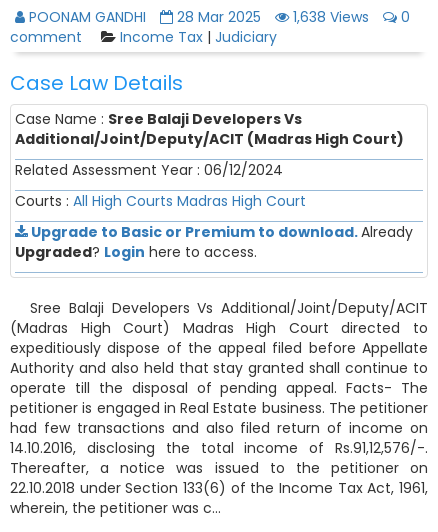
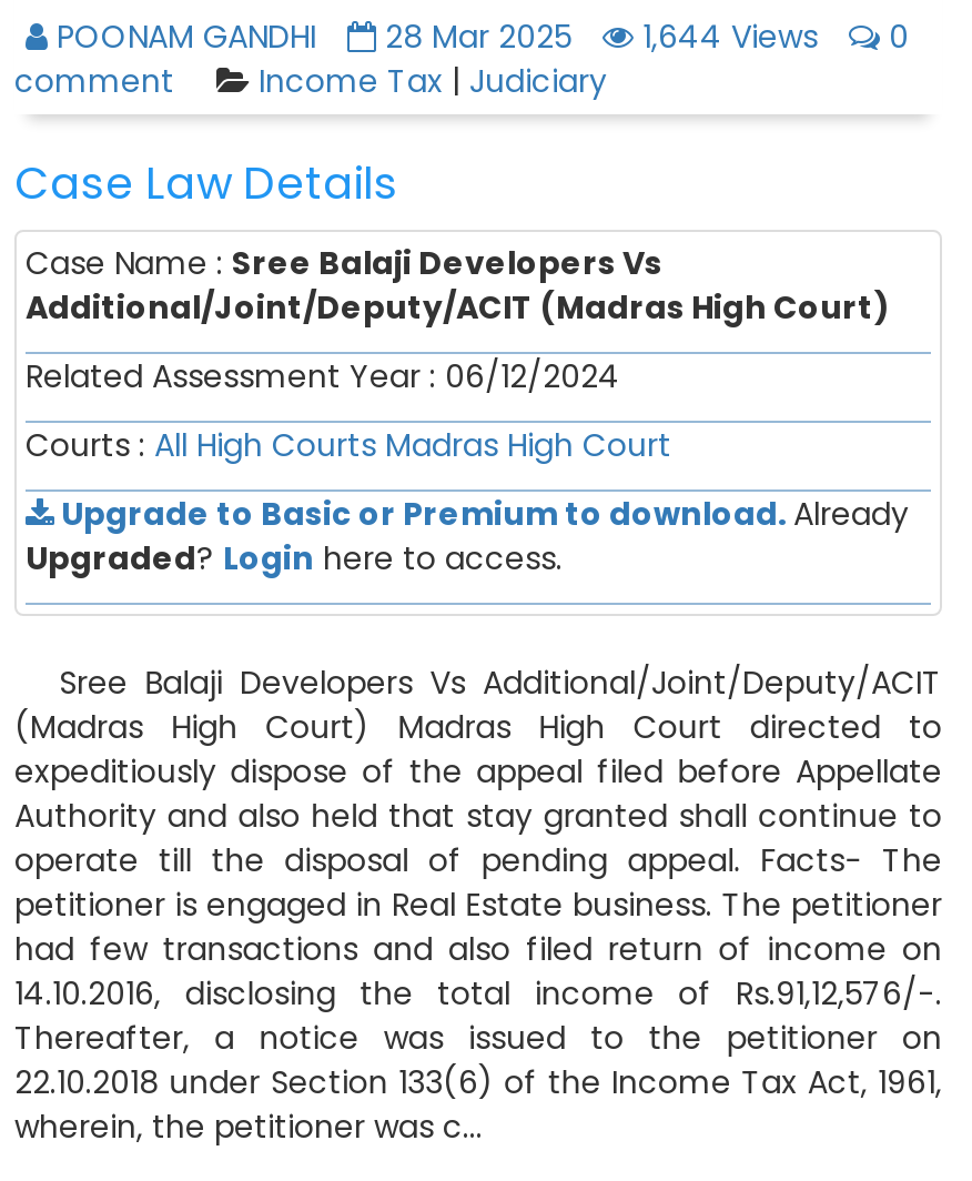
- POONAM GANDHI 28 Mar 2025 1,638 Views 0
+ POONAM GANDHI 28 Mar 2025 1,644 Views 0
